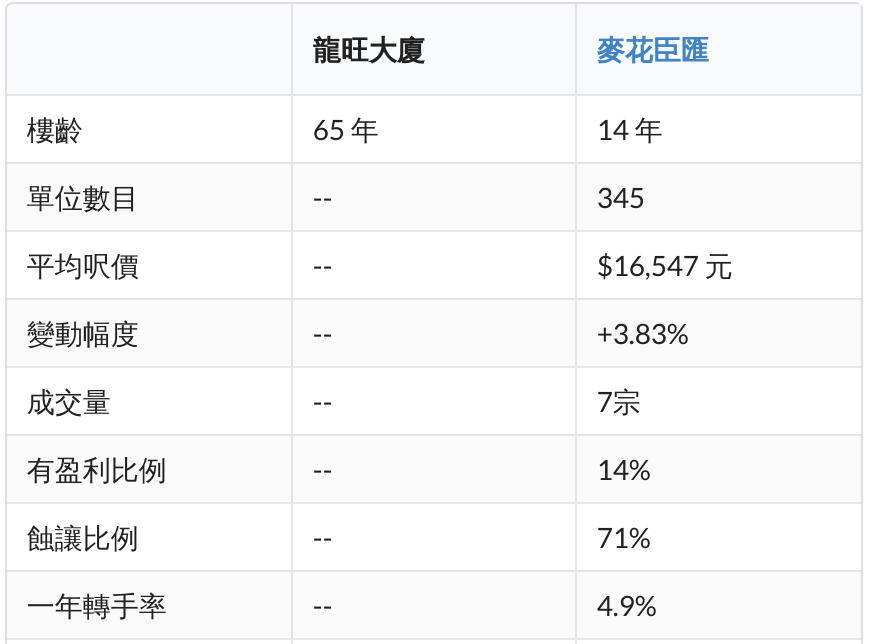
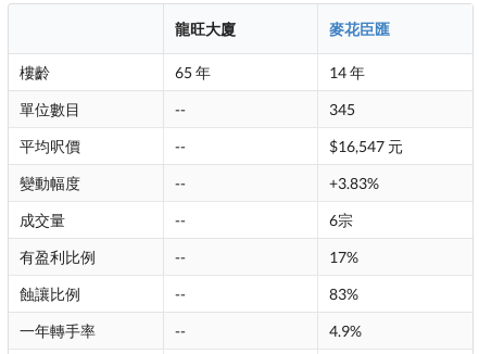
- 7宗
+ 6宗

- 14%
+ 17%

- 71%
+ 83%
